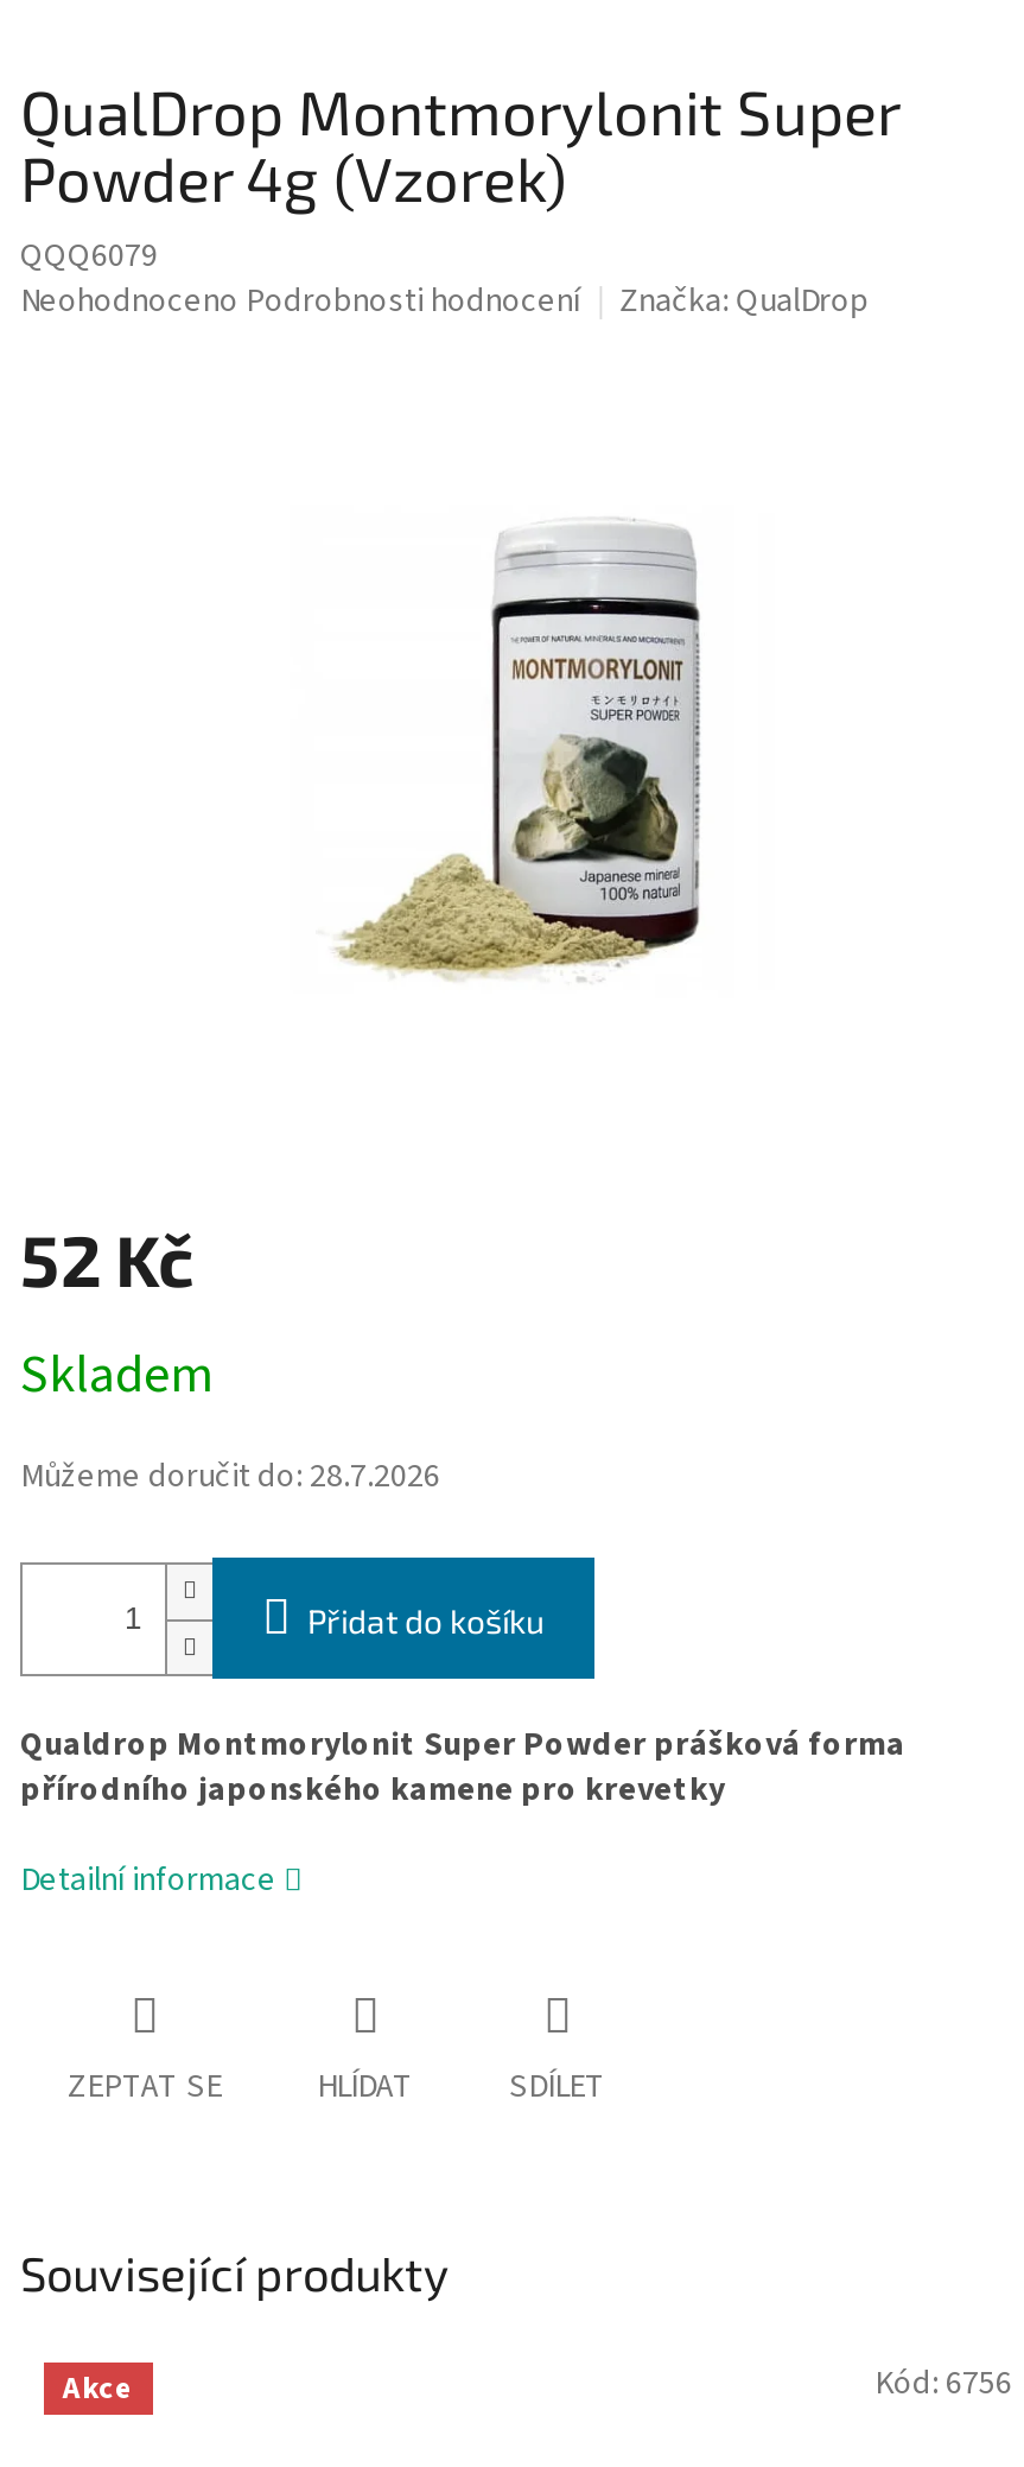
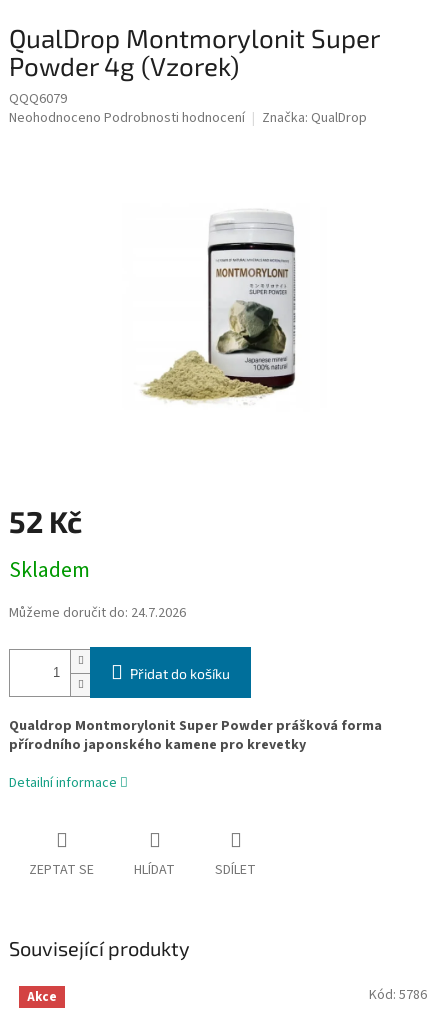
- Můžeme doručit do: 28.7.2026
+ Můžeme doručit do: 24.7.2026

- Kód: 6756
+ Kód: 5786
